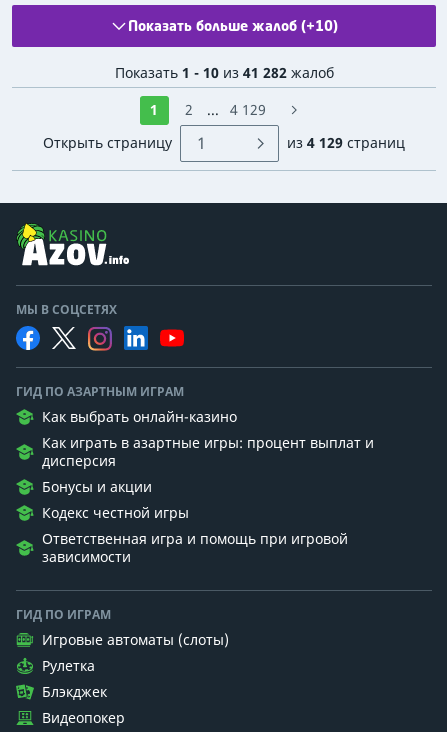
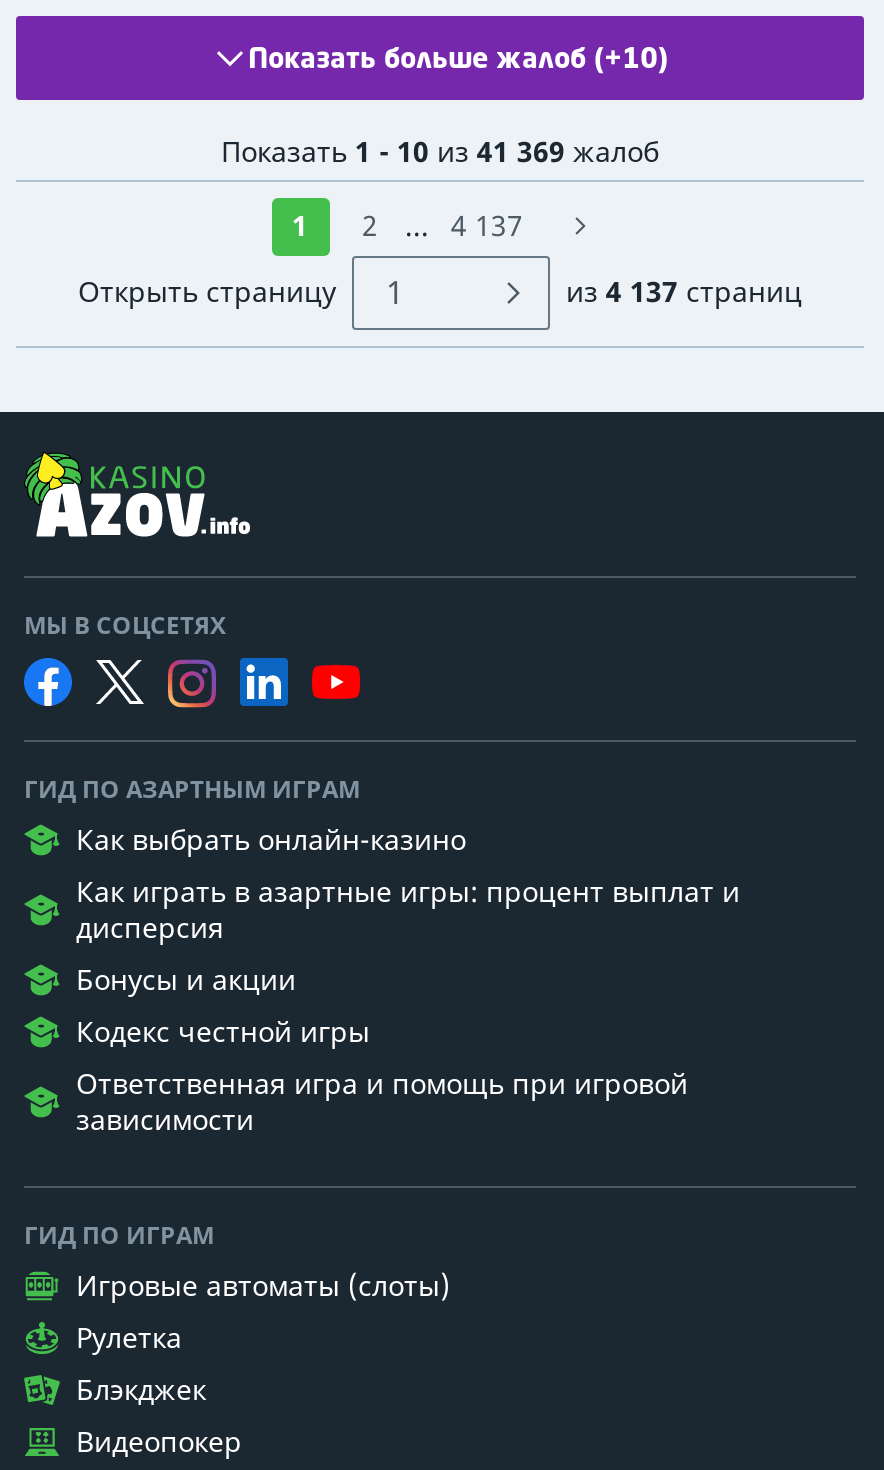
- Показать 1 - 10 из 41 282 жалоб
+ Показать 1 - 10 из 41 369 жалоб

- 1 2 ... 4 129
+ 1 2 ... 4 137

- из 4 129 страниц
+ из 4 137 страниц
